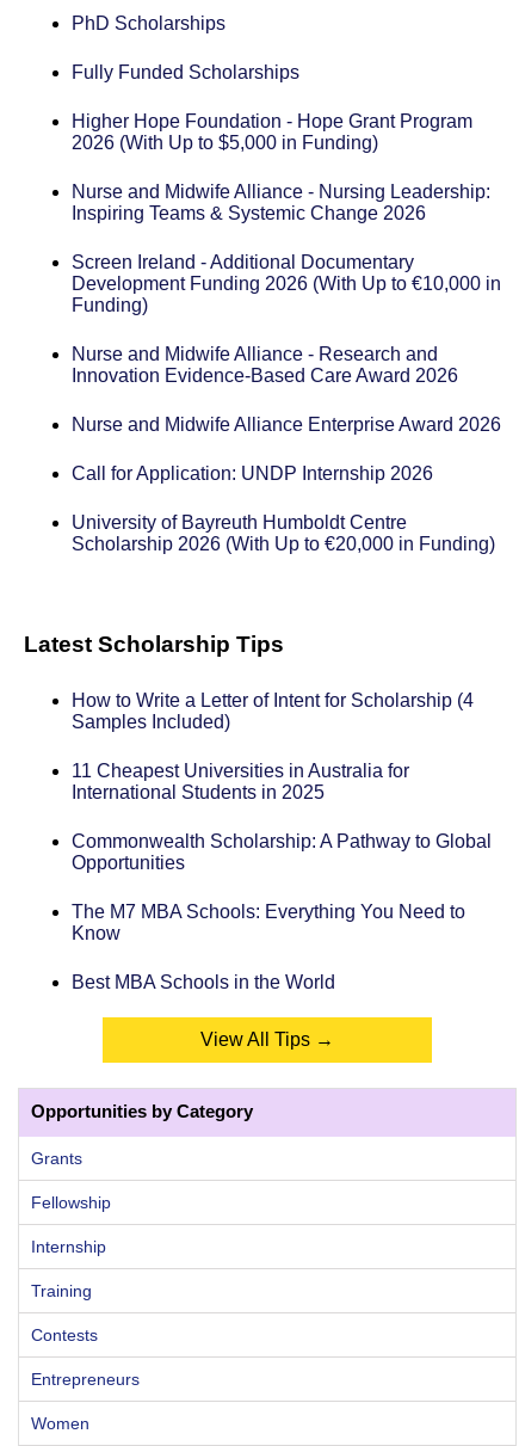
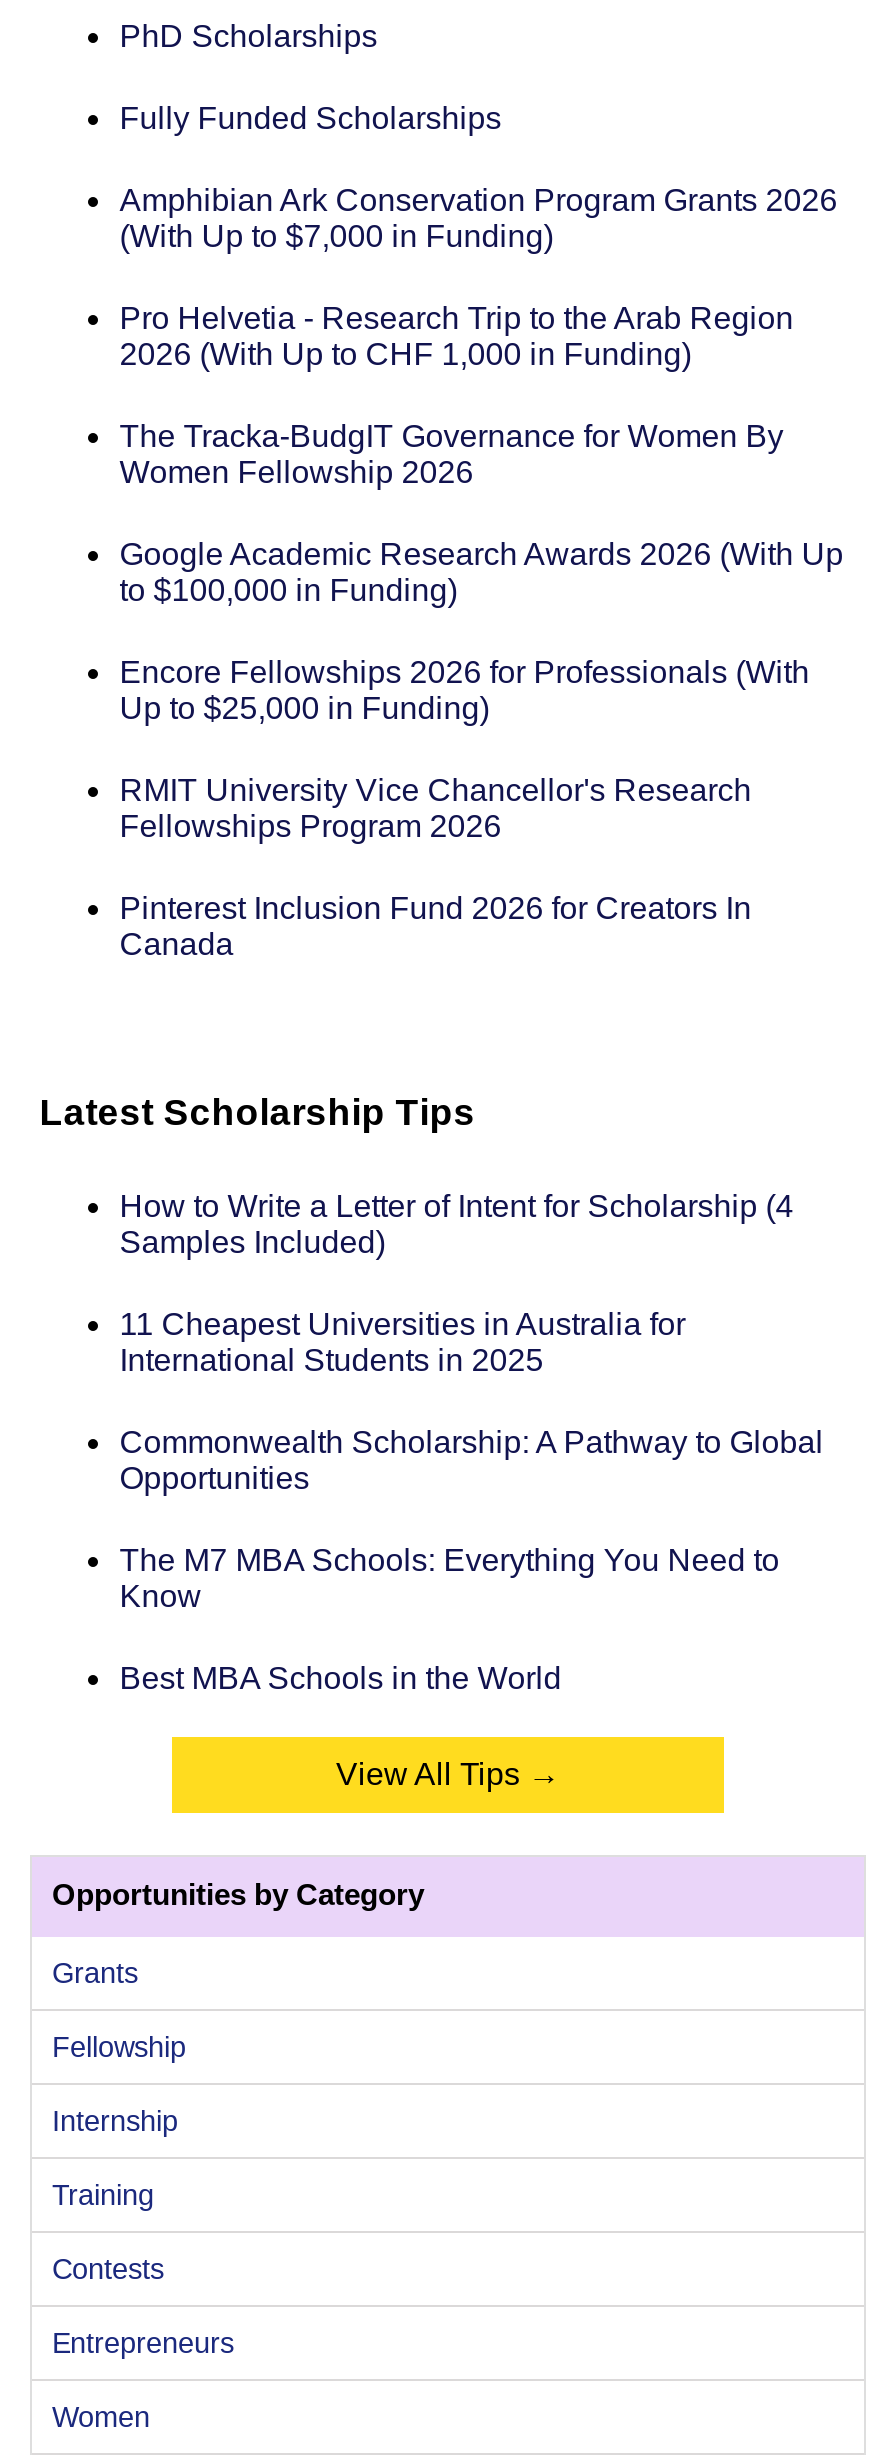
- Higher Hope Foundation - Hope Grant Program
- 2026 (With Up to $5,000 in Funding)
+ Amphibian Ark Conservation Program Grants 2026
+ (With Up to $7,000 in Funding)

- Nurse and Midwife Alliance - Nursing Leadership:
- Inspiring Teams & Systemic Change 2026
+ Pro Helvetia - Research Trip to the Arab Region
+ 2026 (With Up to CHF 1,000 in Funding)

- Screen Ireland - Additional Documentary
- Development Funding 2026 (With Up to €10,000 in
- Funding)
+ The Tracka-BudgIT Governance for Women By
+ Women Fellowship 2026

- Nurse and Midwife Alliance - Research and
- Innovation Evidence-Based Care Award 2026
+ Google Academic Research Awards 2026 (With Up
+ to $100,000 in Funding)

- Nurse and Midwife Alliance Enterprise Award 2026
+ Encore Fellowships 2026 for Professionals (With
+ Up to $25,000 in Funding)

- Call for Application: UNDP Internship 2026
+ RMIT University Vice Chancellor's Research
+ Fellowships Program 2026

- University of Bayreuth Humboldt Centre
- Scholarship 2026 (With Up to €20,000 in Funding)
+ Pinterest Inclusion Fund 2026 for Creators In
+ Canada
